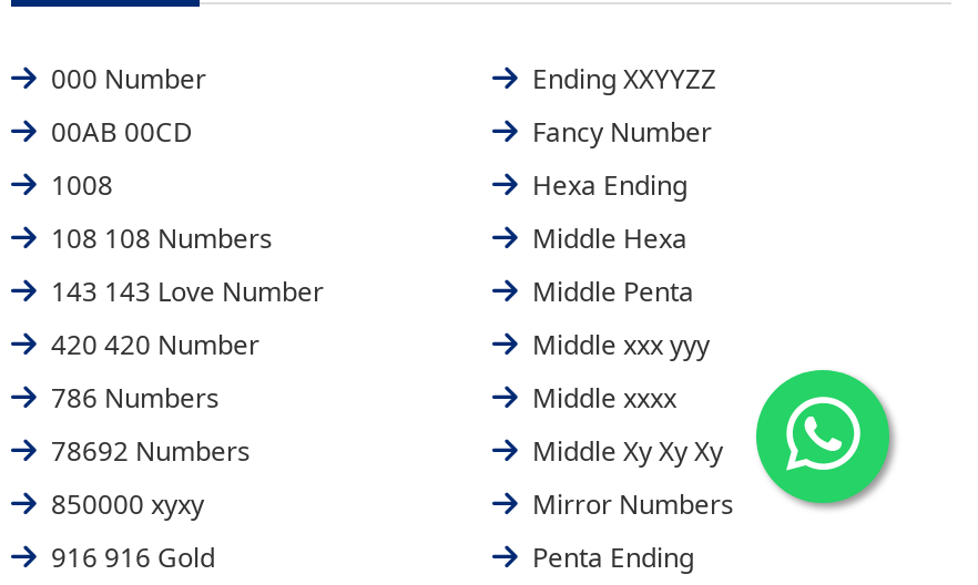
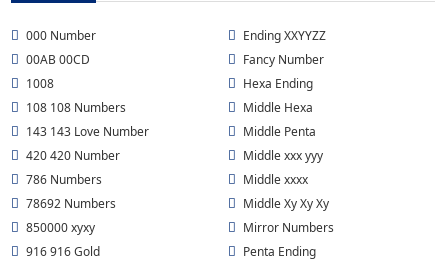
- [image]
